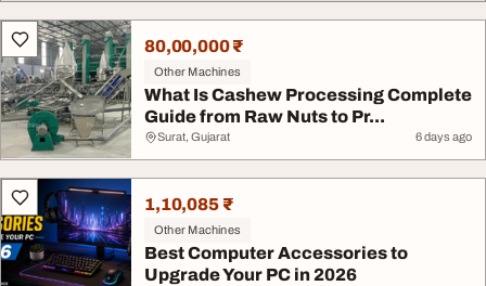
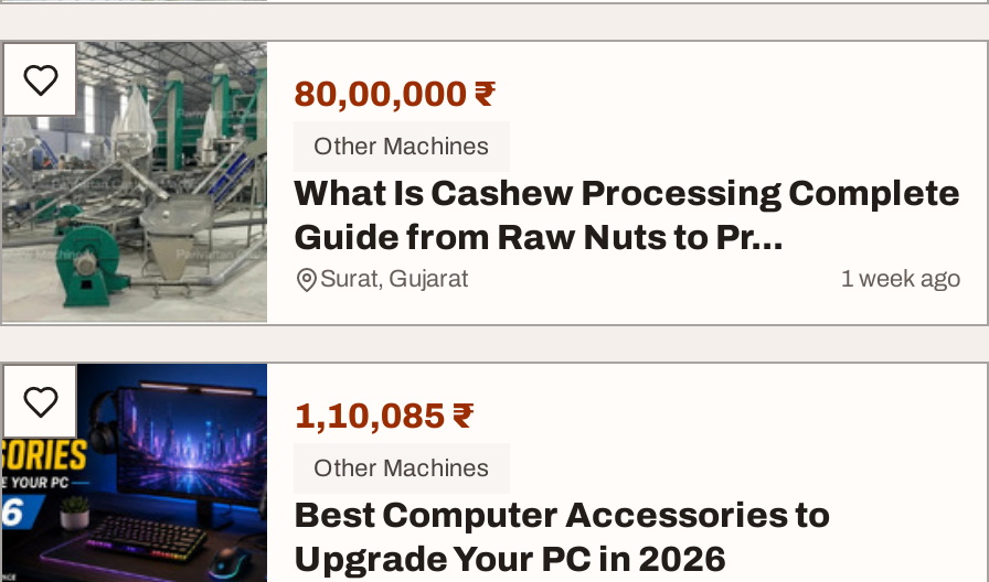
- 6 days ago
+ 1 week ago
